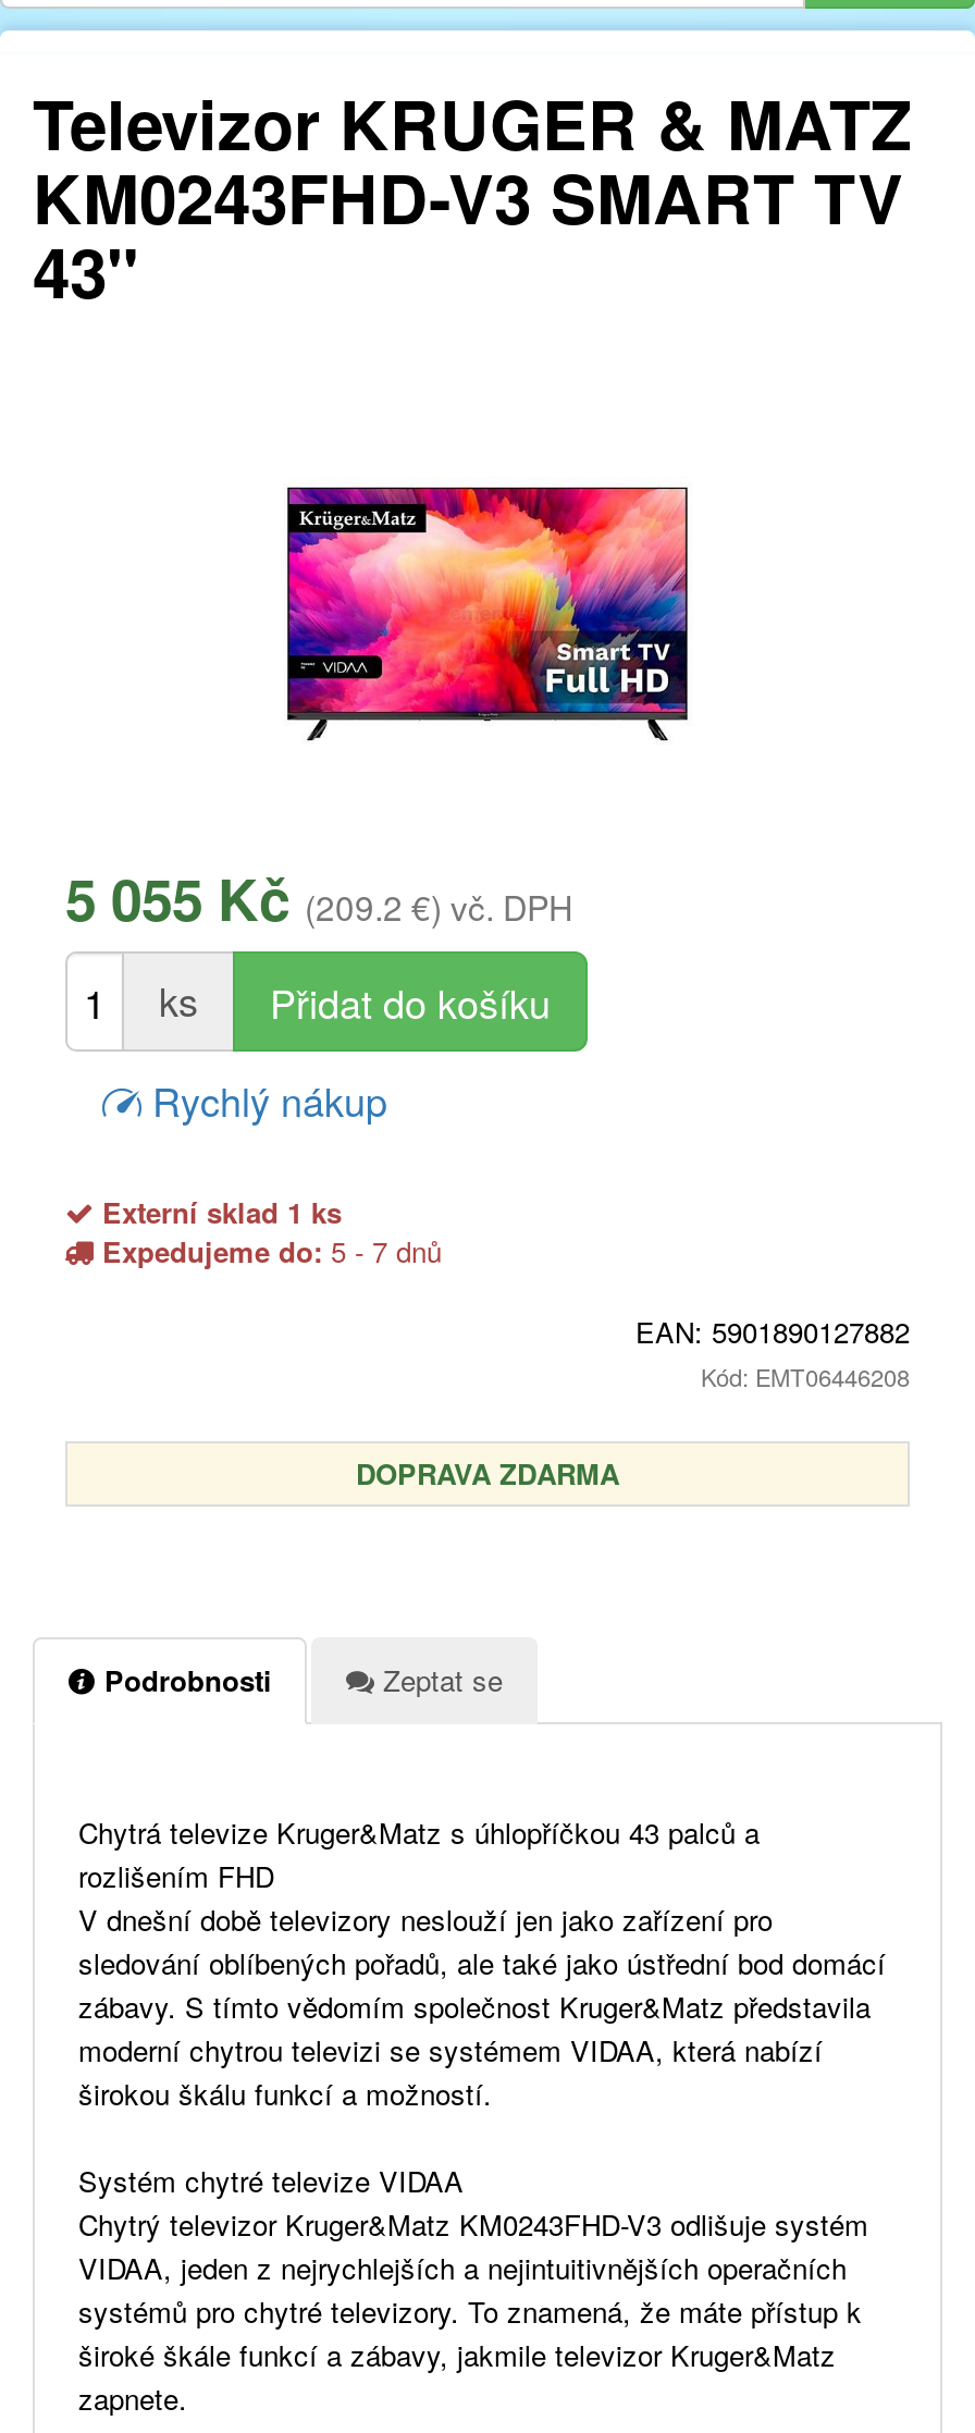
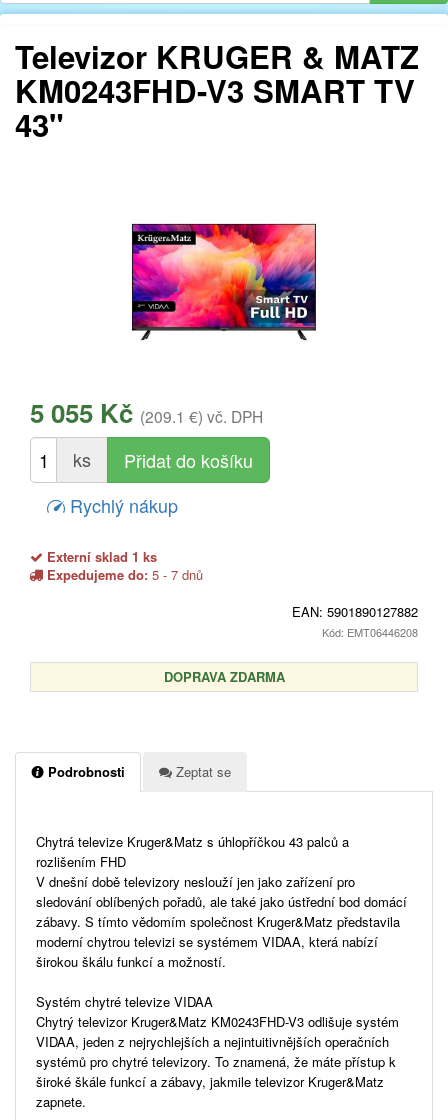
- 5 055 Kč (209.2 €)vč. DPH
+ 5 055 Kč (209.1 €)vč. DPH
